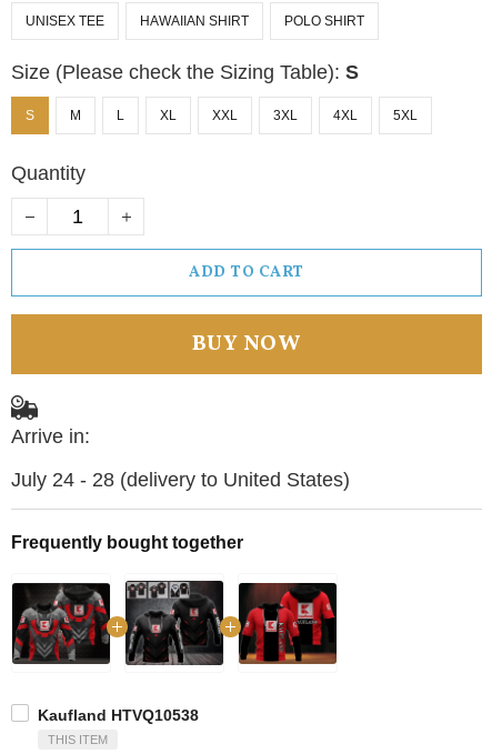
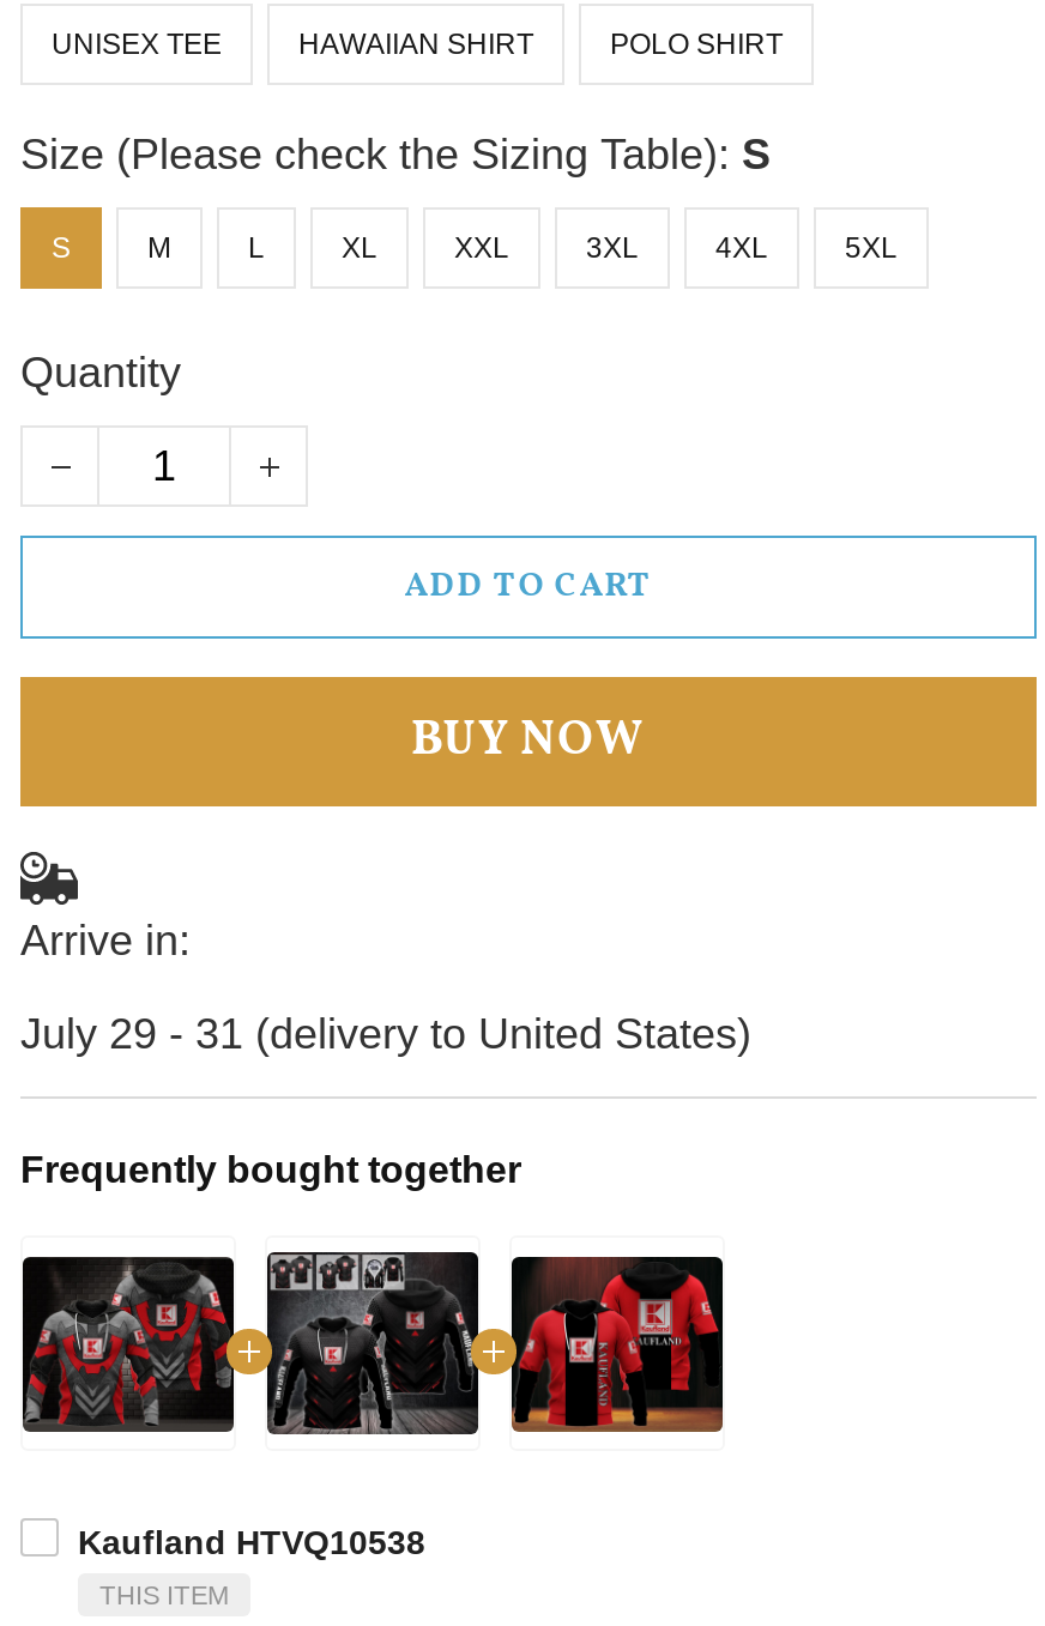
- July 24 - 28 (delivery to United States)
+ July 29 - 31 (delivery to United States)
